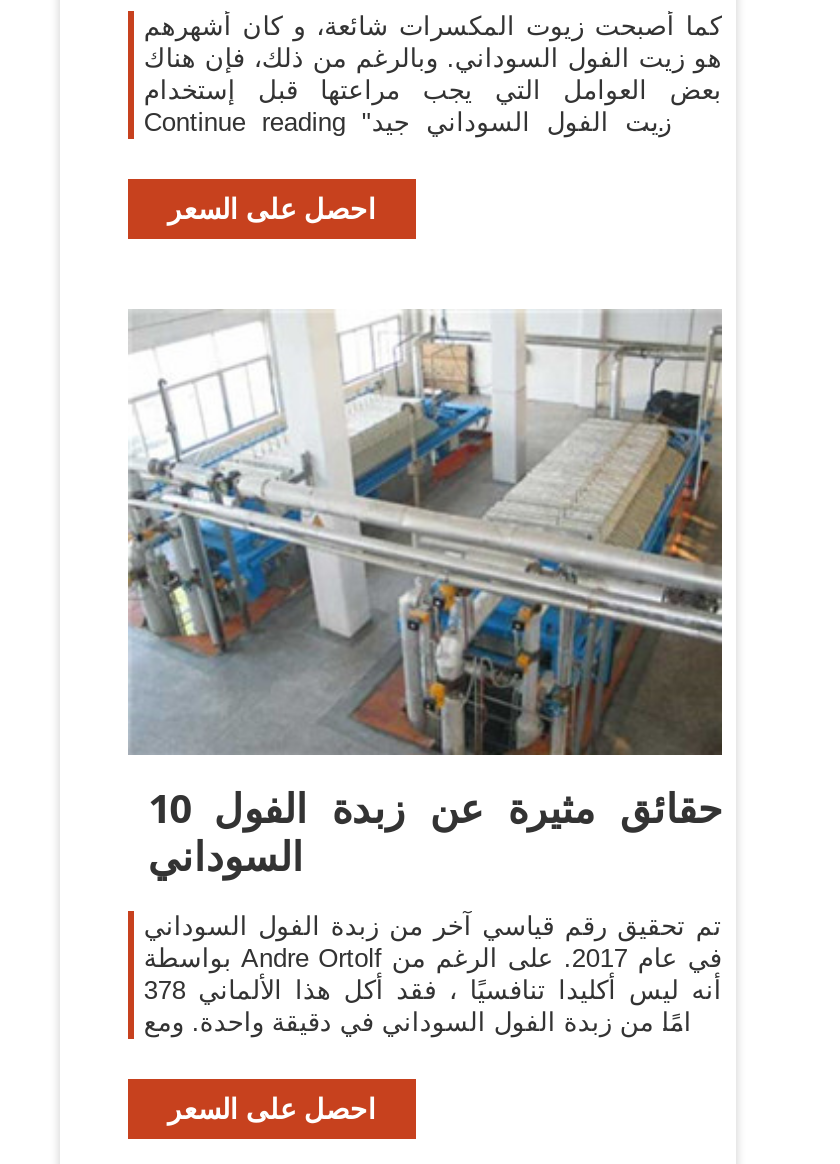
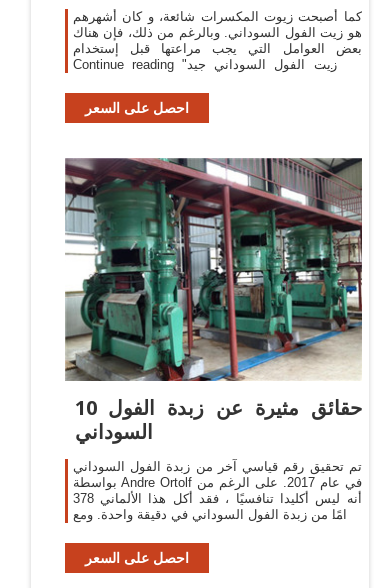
- [image]
+ [image]
